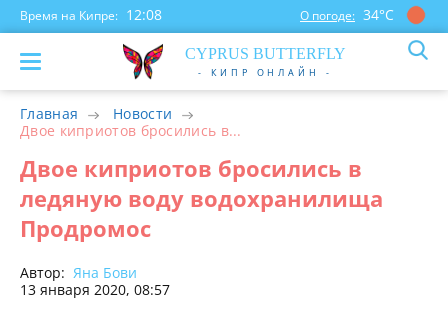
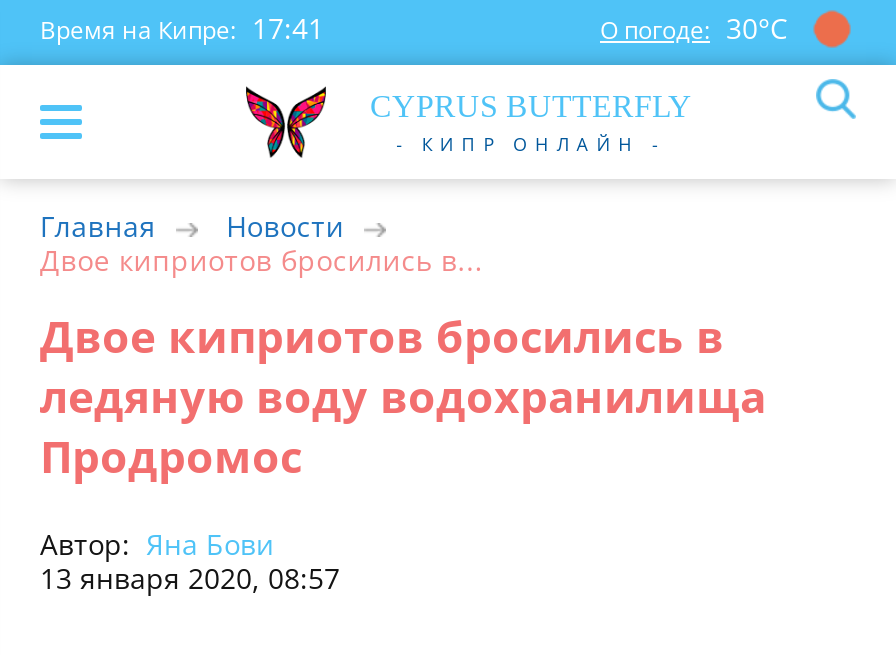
- Время на Кипре: 12:08
+ Время на Кипре: 17:41

- О погоде: 34°С
+ О погоде: 30°С
